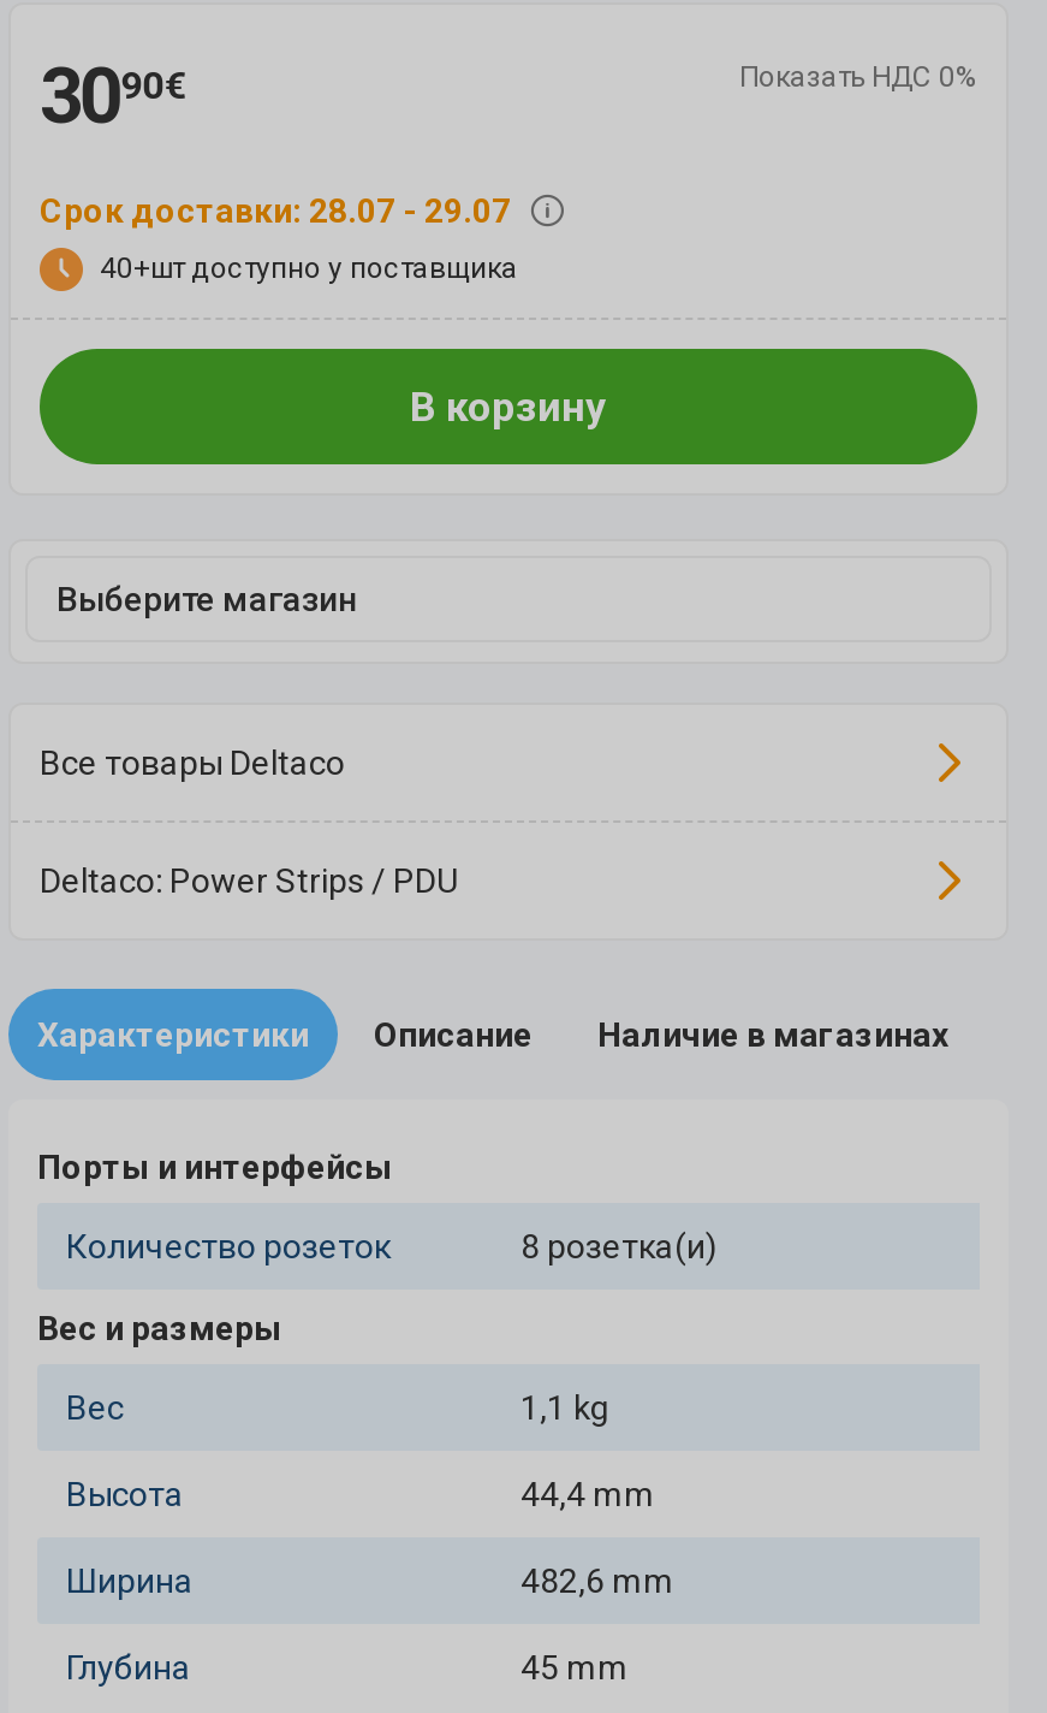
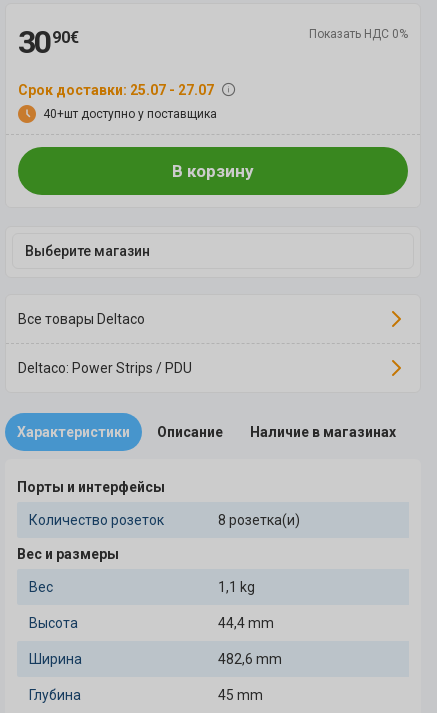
- Срок доставки: 28.07 - 29.07
+ Срок доставки: 25.07 - 27.07
